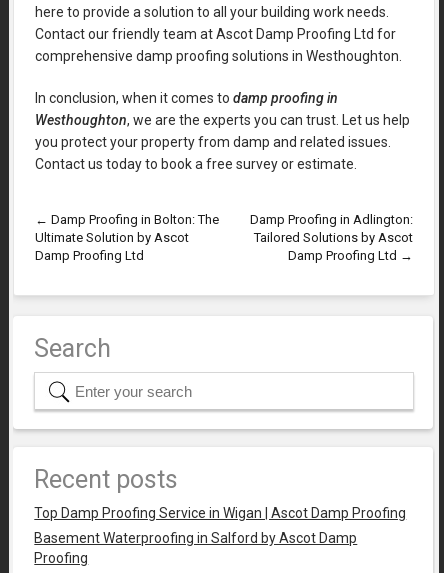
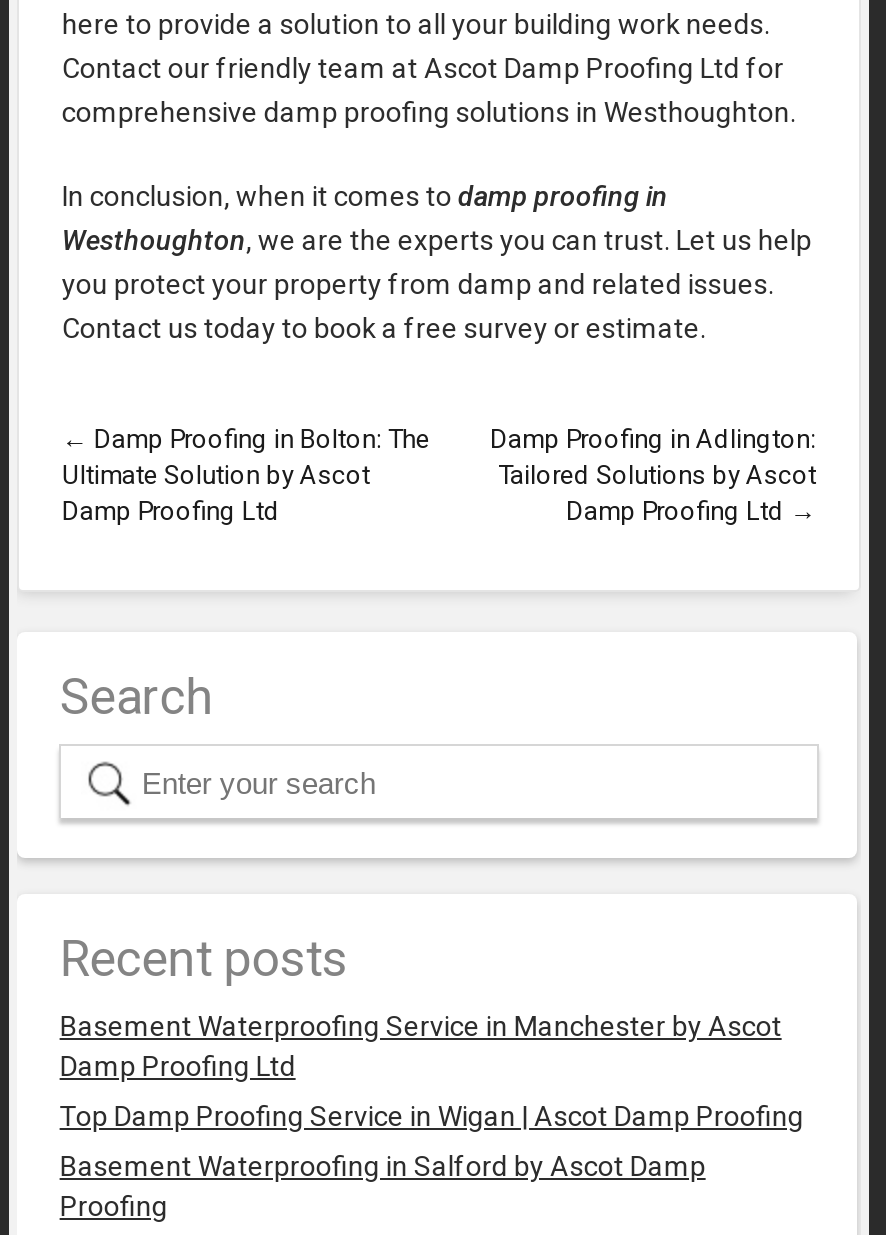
+ Basement Waterproofing Service in Manchester by Ascot
+ Damp Proofing Ltd
